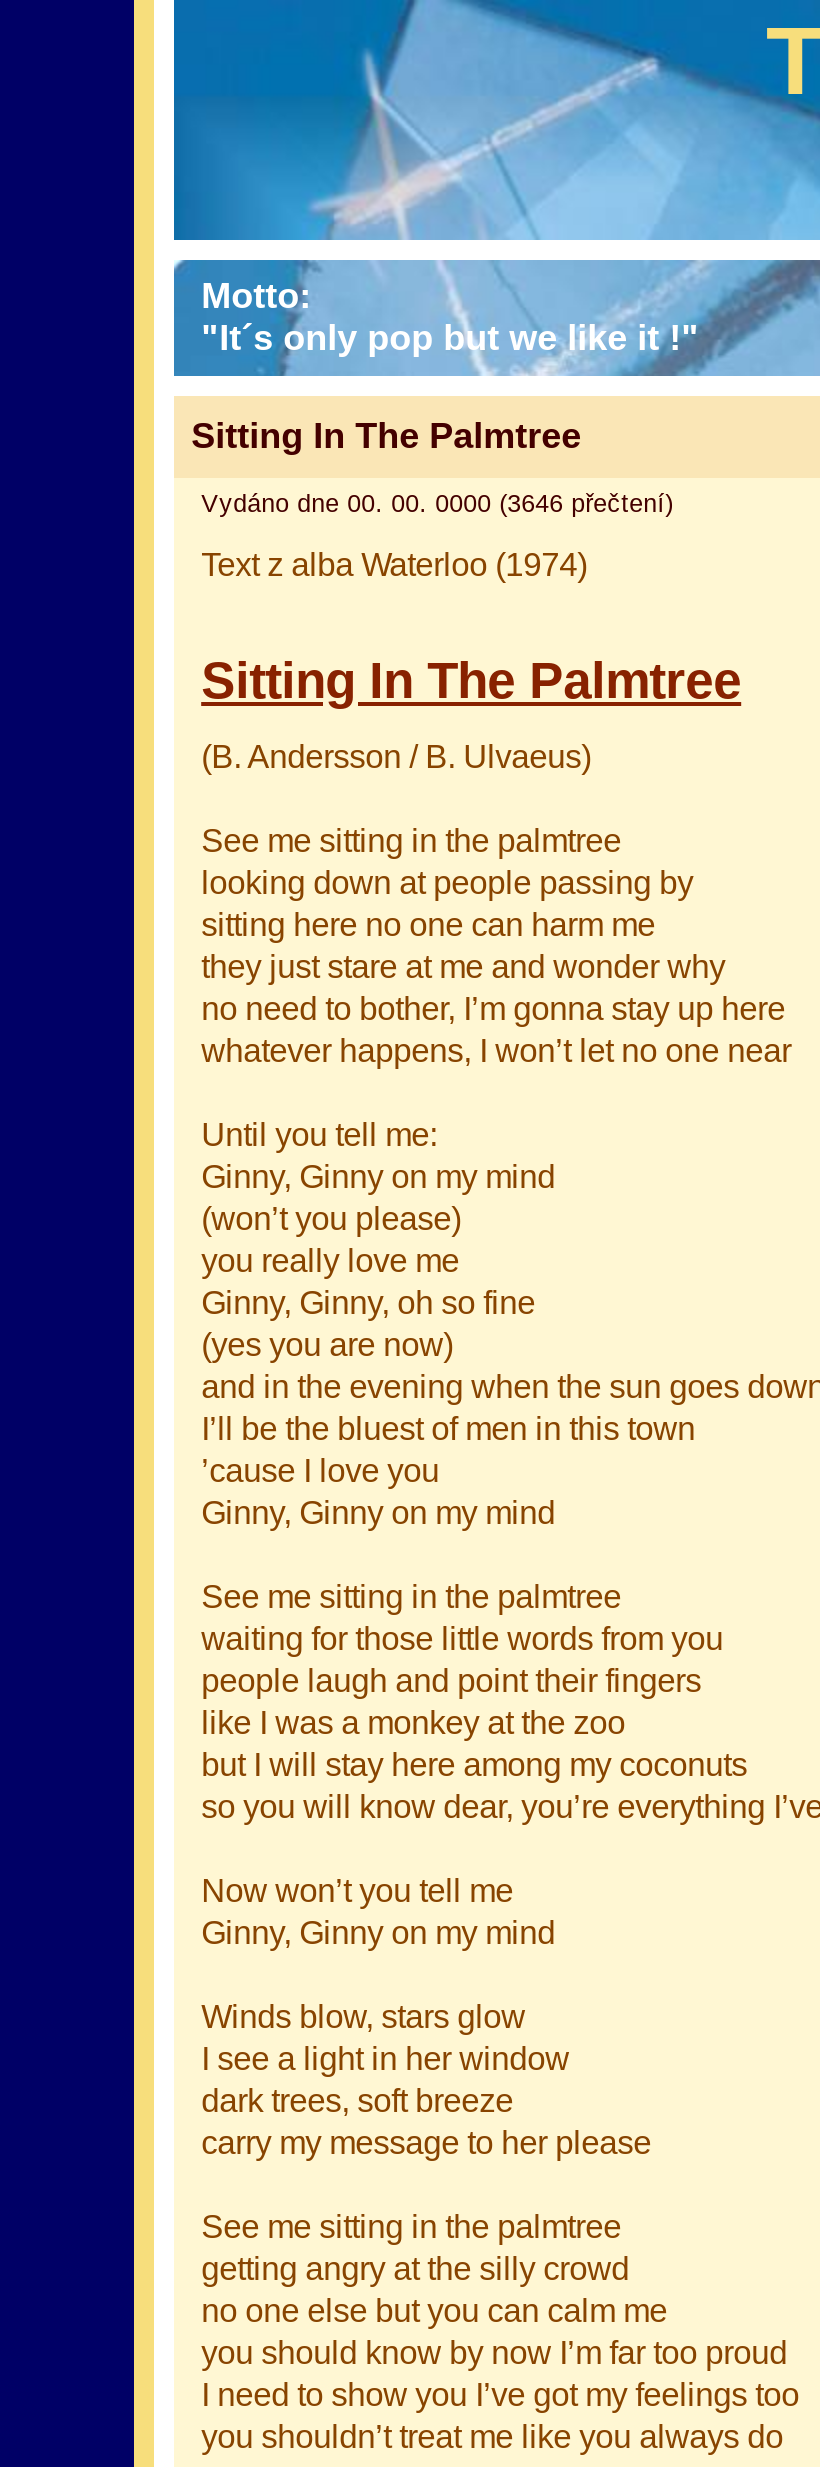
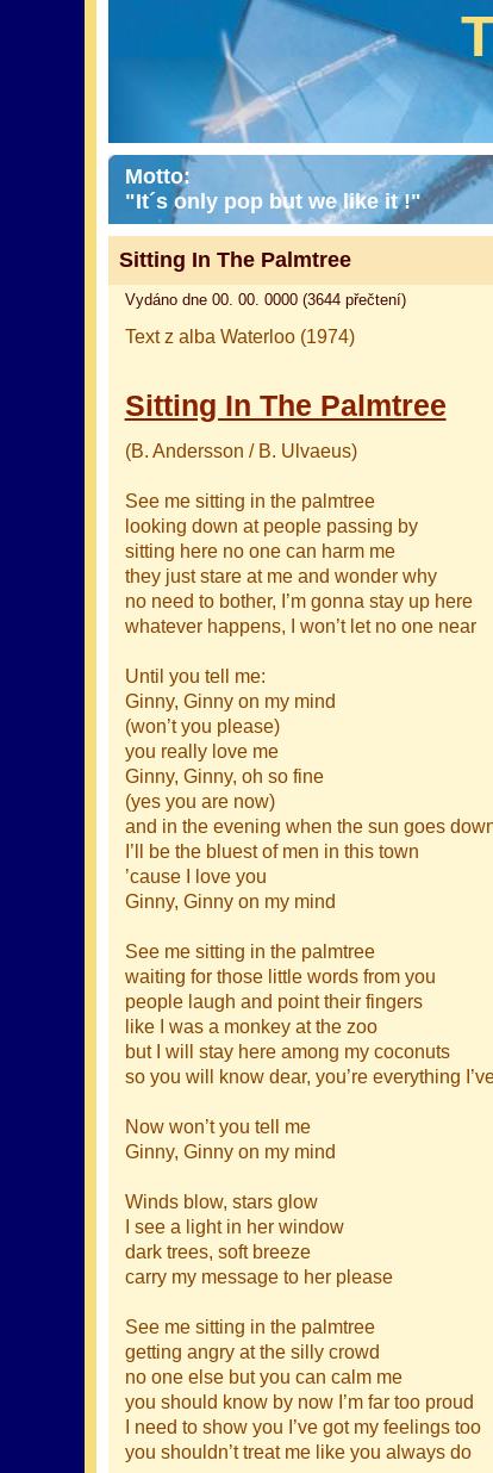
- Vydáno dne 00. 00. 0000 (3646 přečtení)
+ Vydáno dne 00. 00. 0000 (3644 přečtení)
